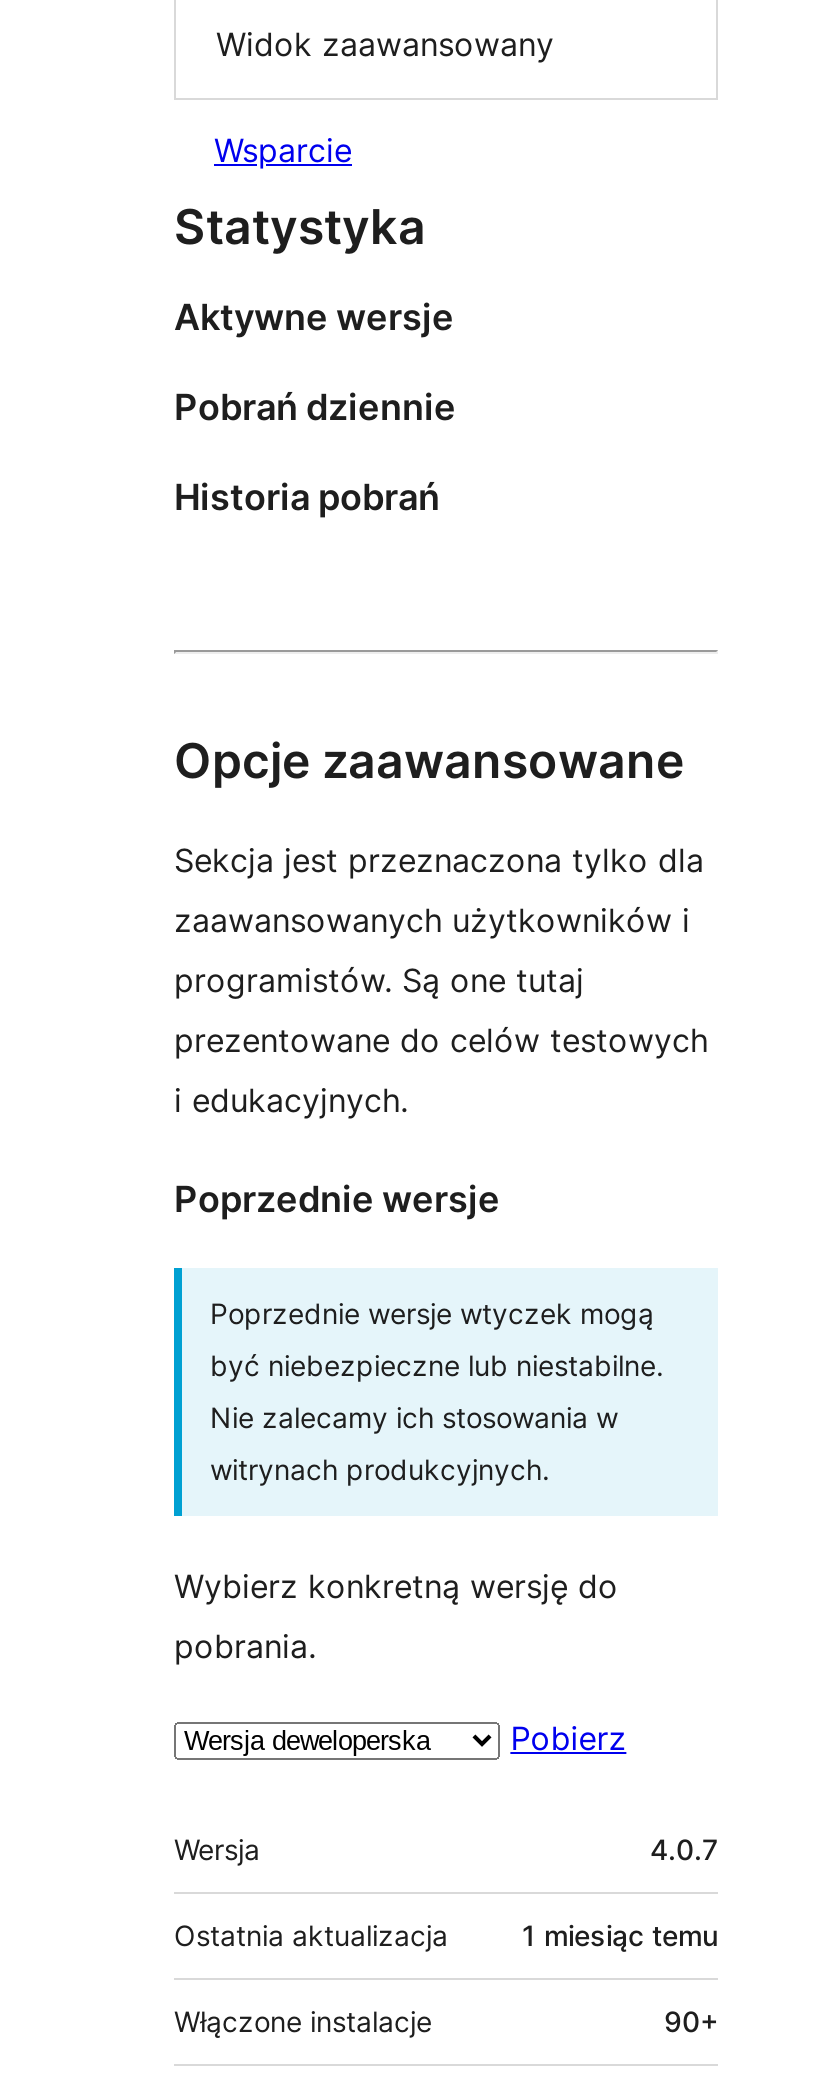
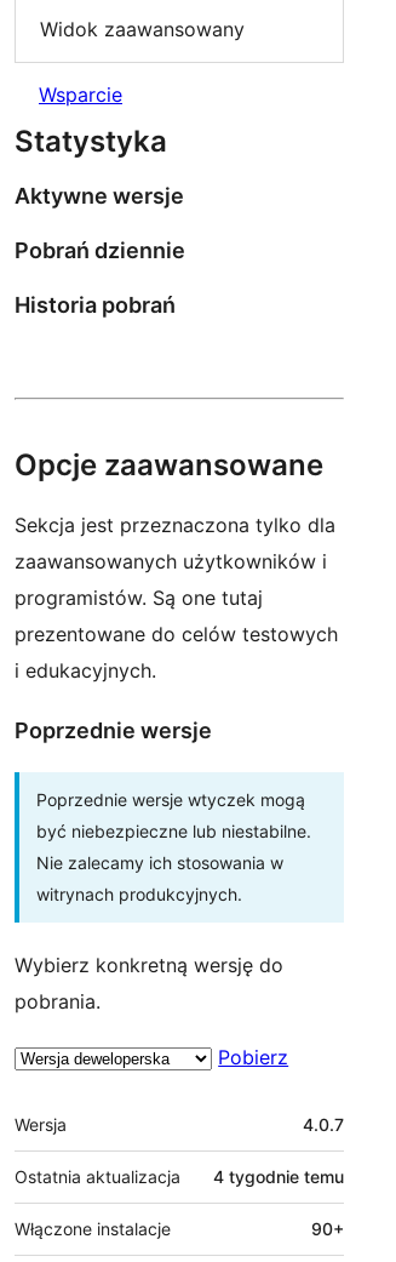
- 1 miesiąc temu
+ 4 tygodnie temu
